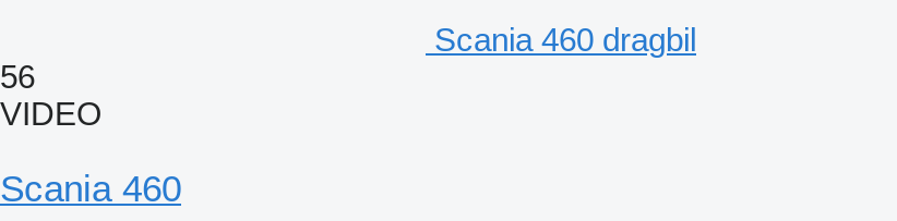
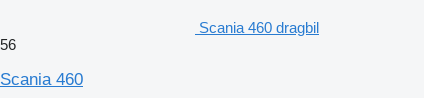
- VIDEO
